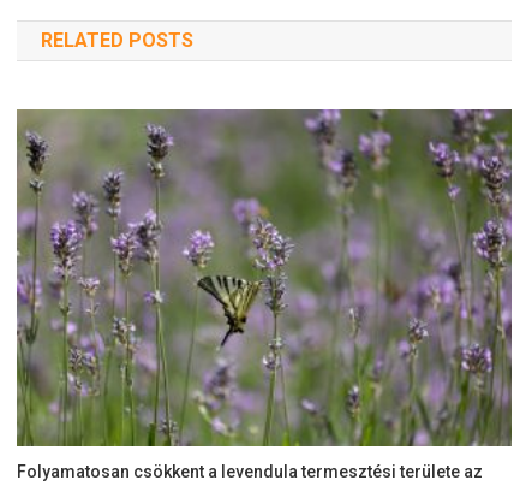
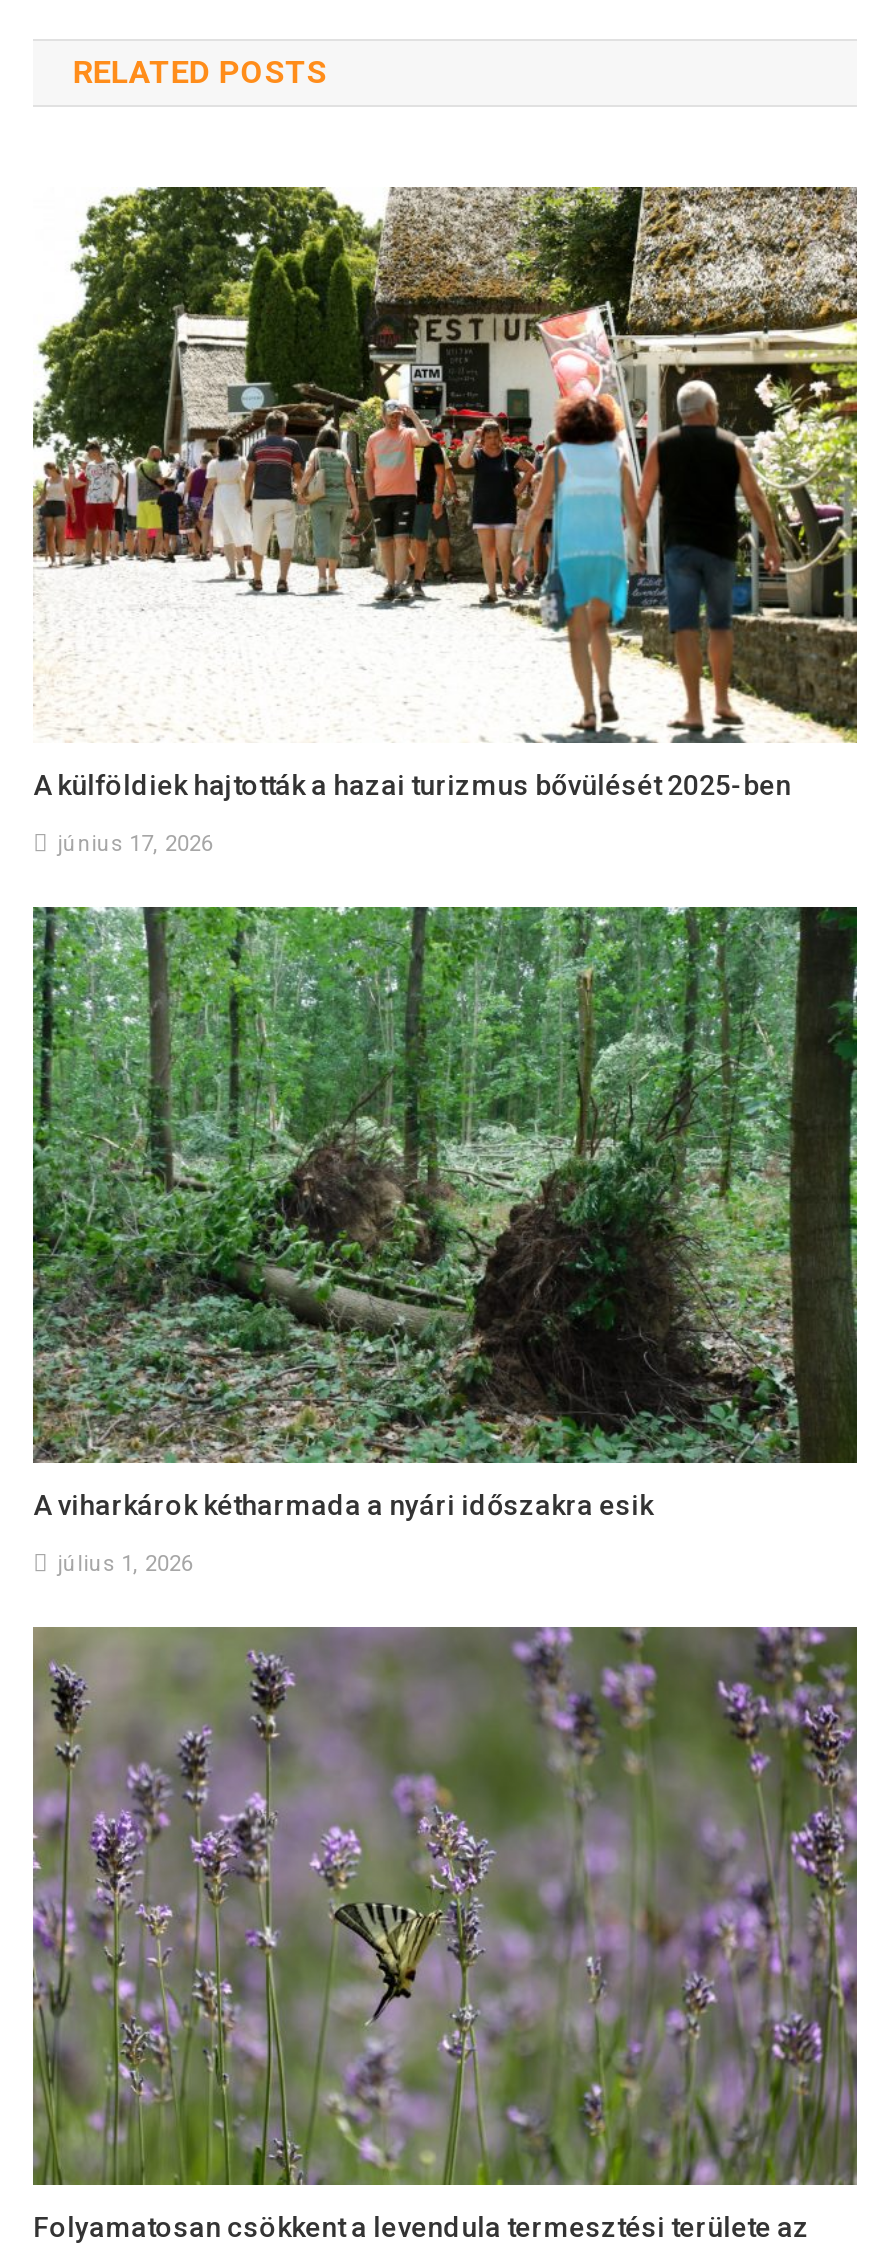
+ [image]
+ A külföldiek hajtották a hazai turizmus bővülését 2025-ben
+ június 17, 2026

+ [image]
+ A viharkárok kétharmada a nyári időszakra esik
+ július 1, 2026
